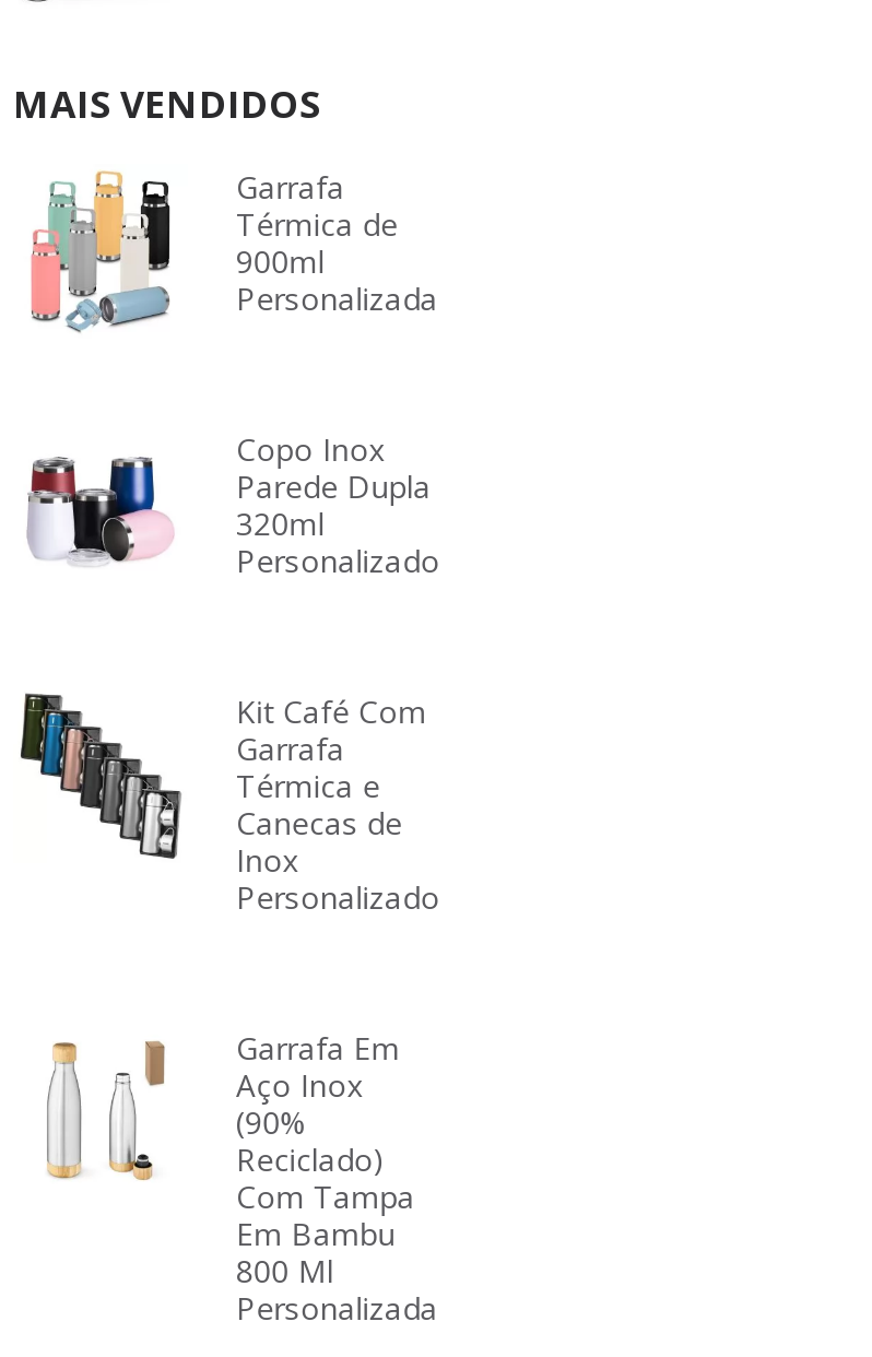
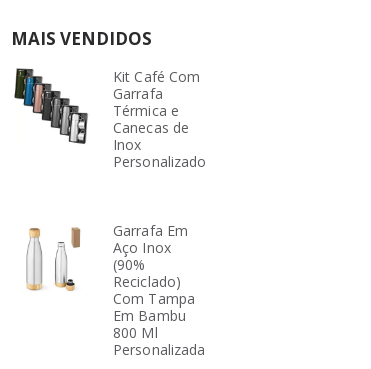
- [image]
- Garrafa
- Térmica de
- 900ml
- Personalizada

- [image]
- Copo Inox
- Parede Dupla
- 320ml
- Personalizado
